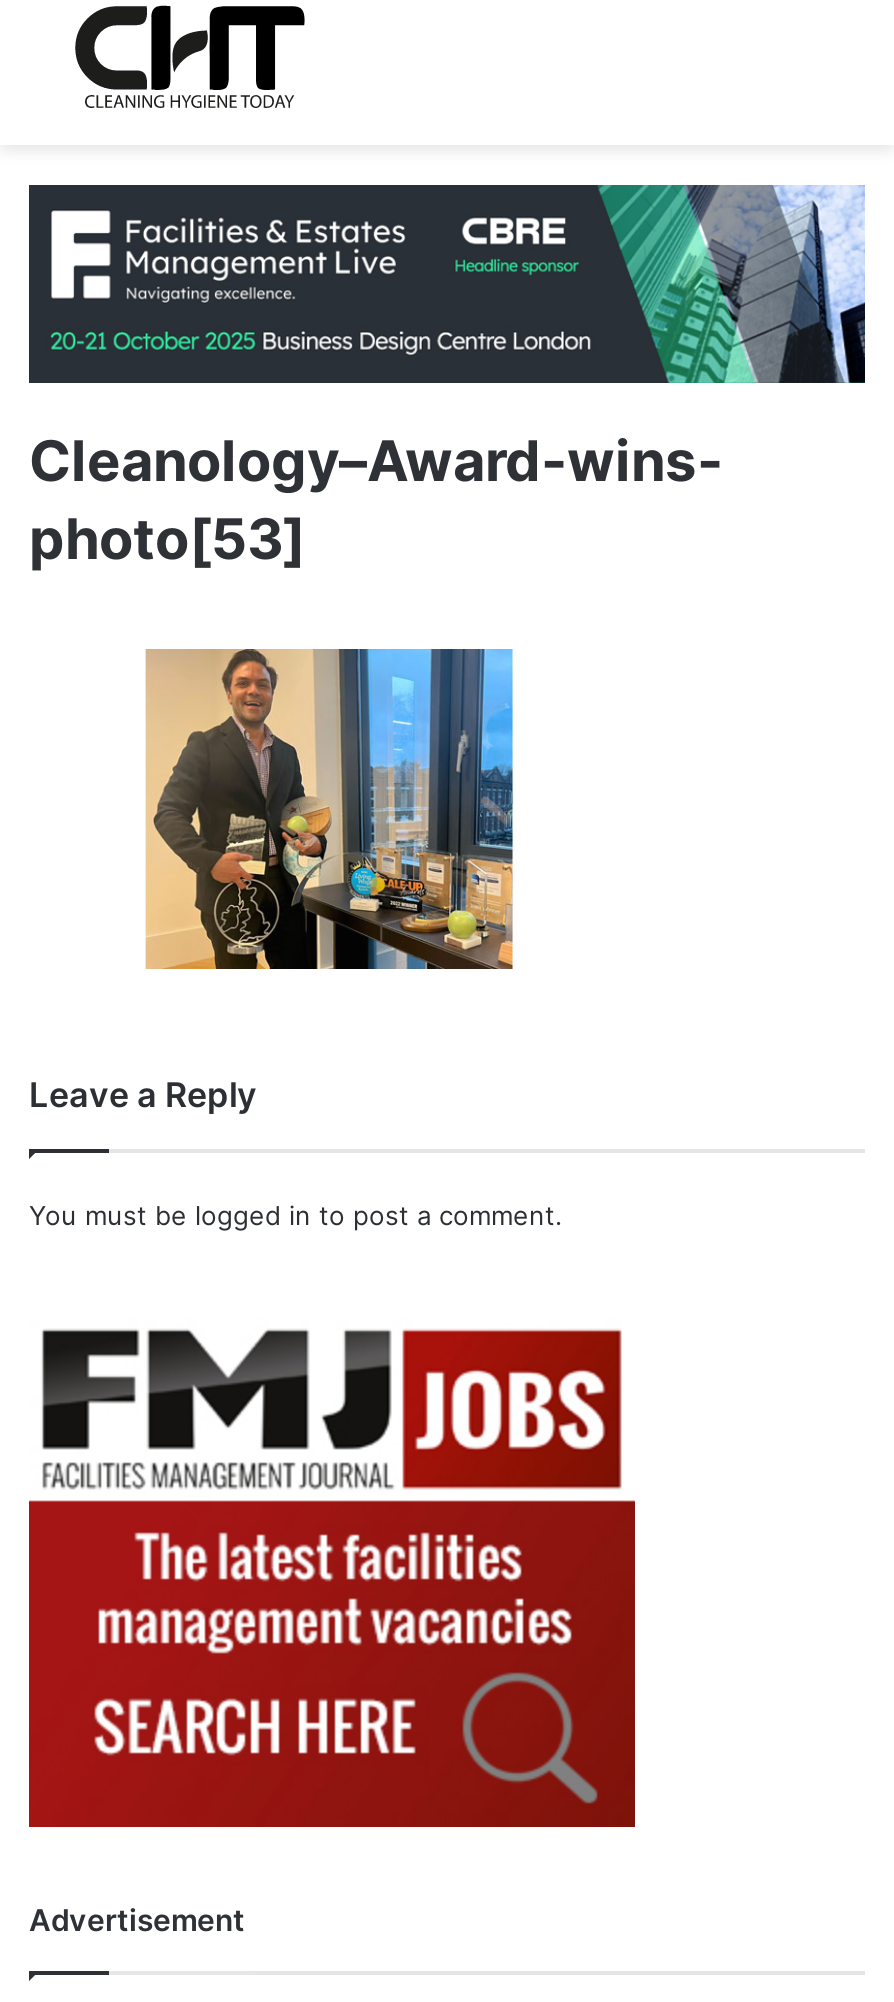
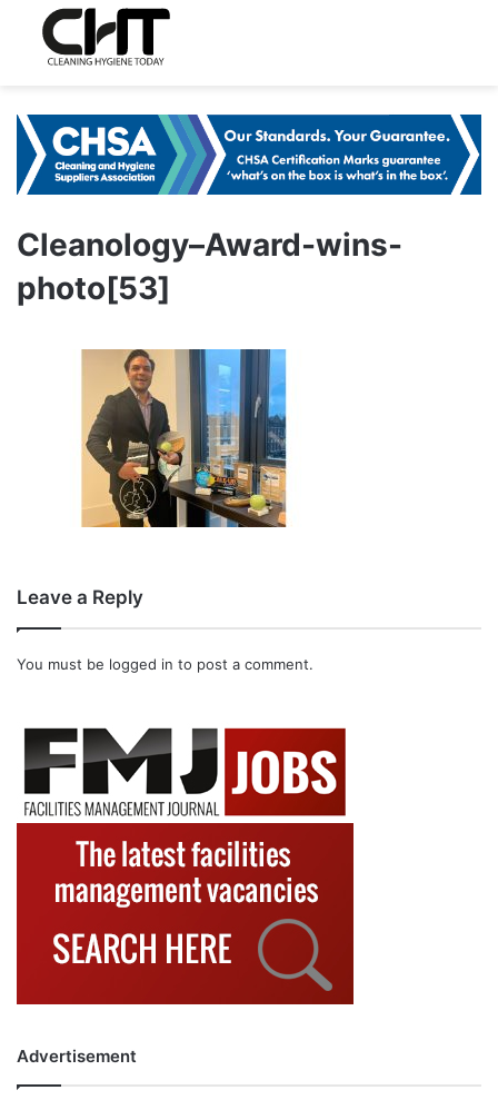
- [image]
+ [image]
